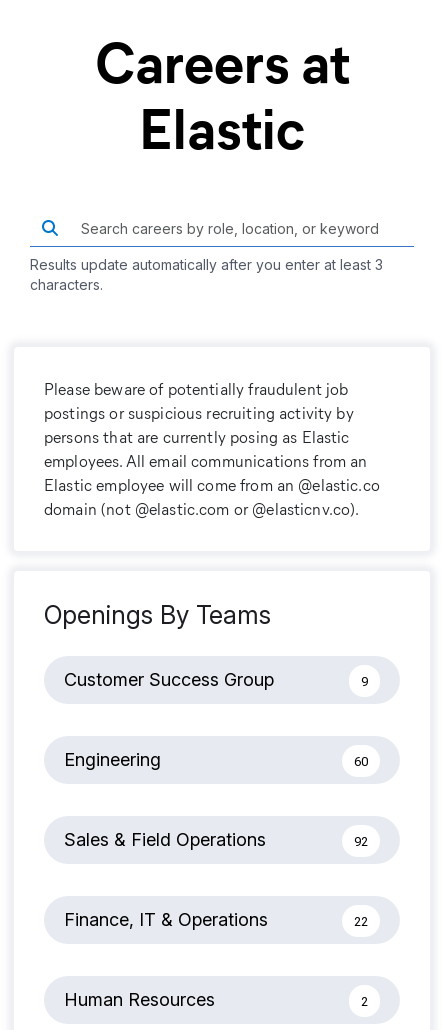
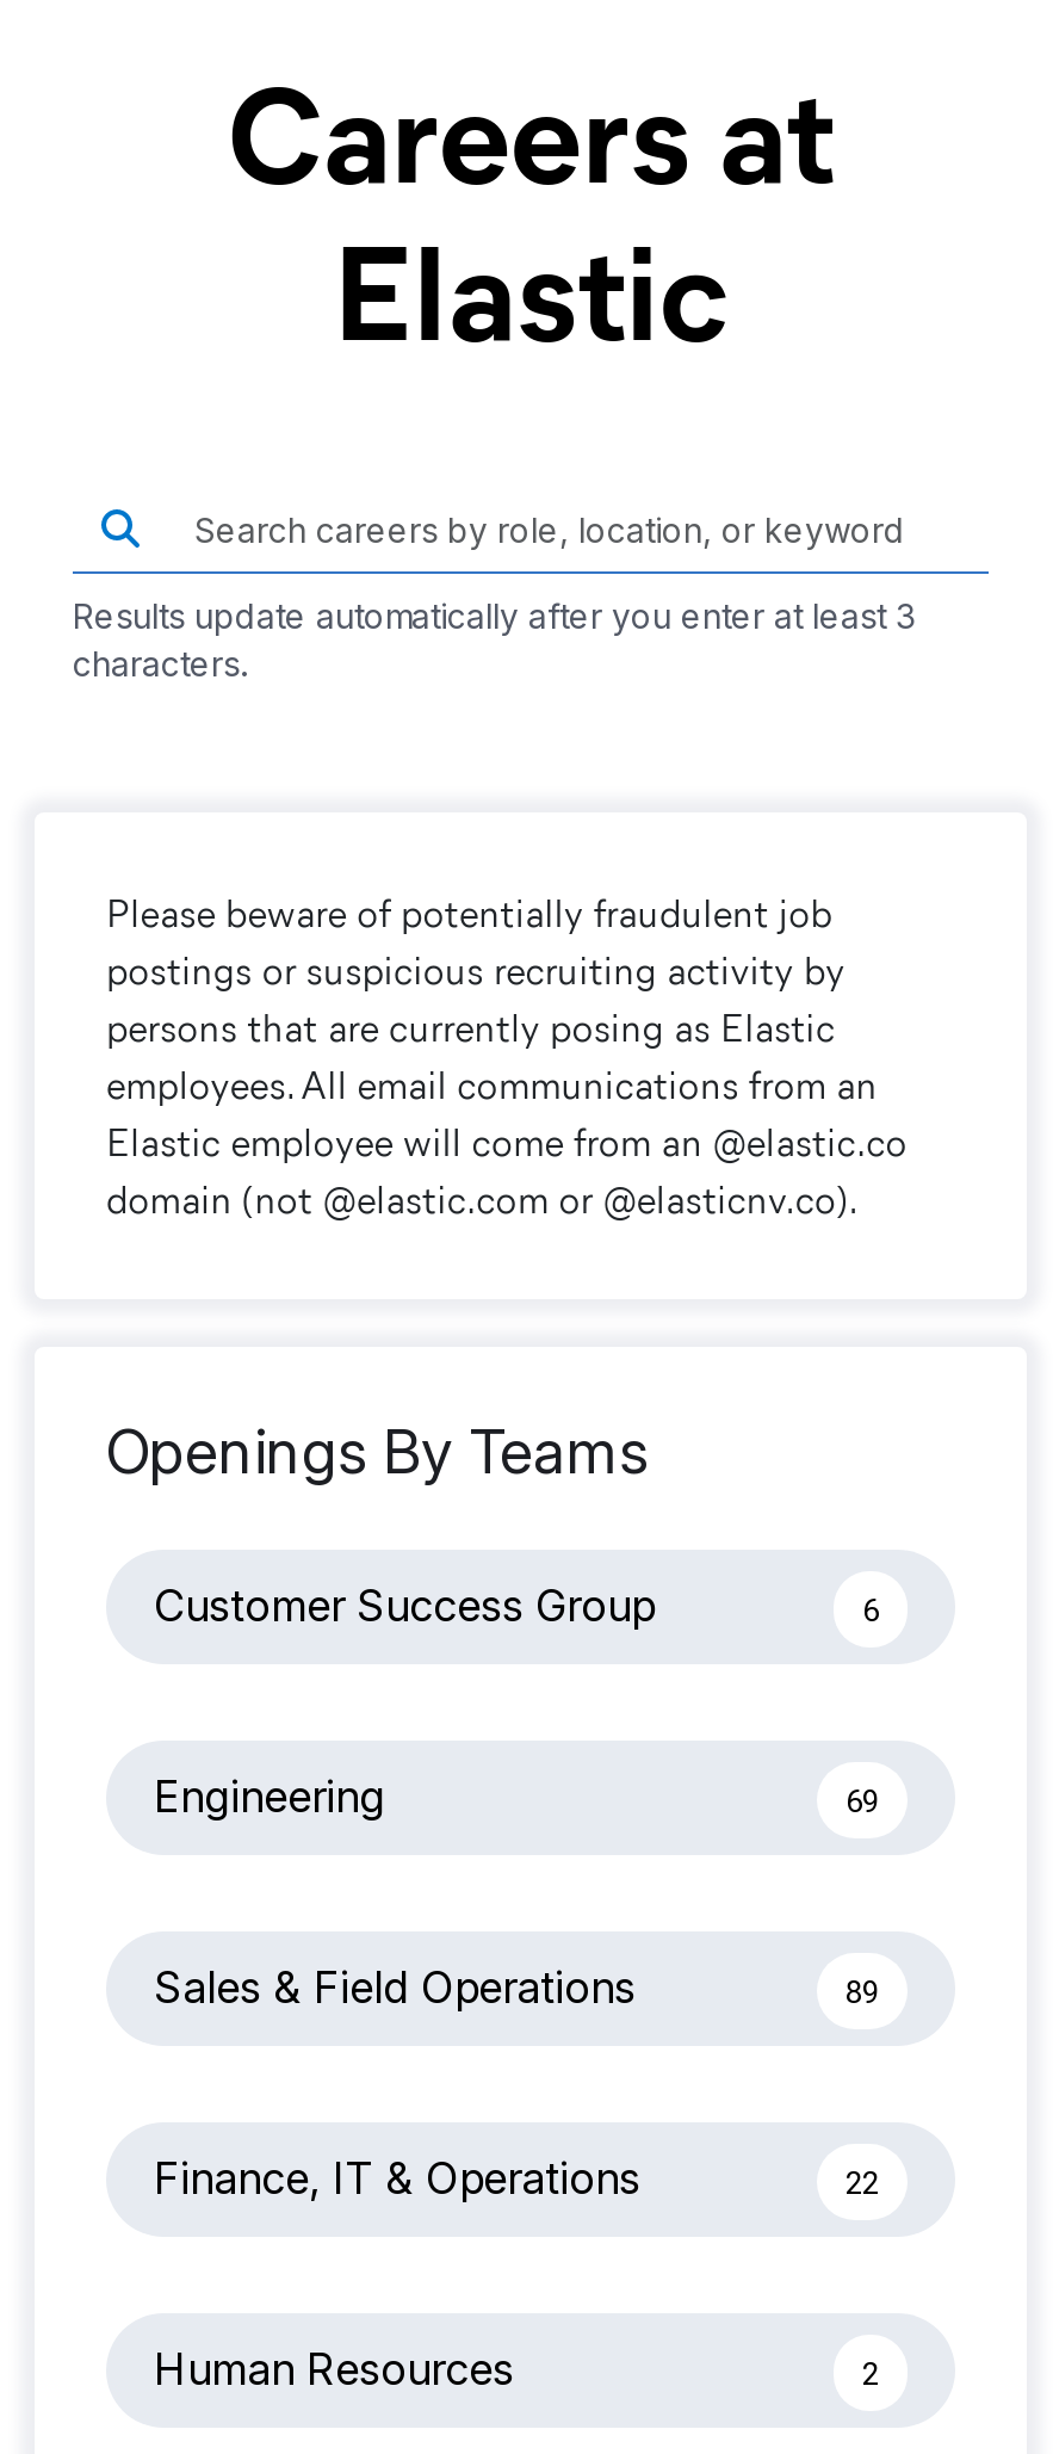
- 9
+ 6

- 60
+ 69

- 92
+ 89
